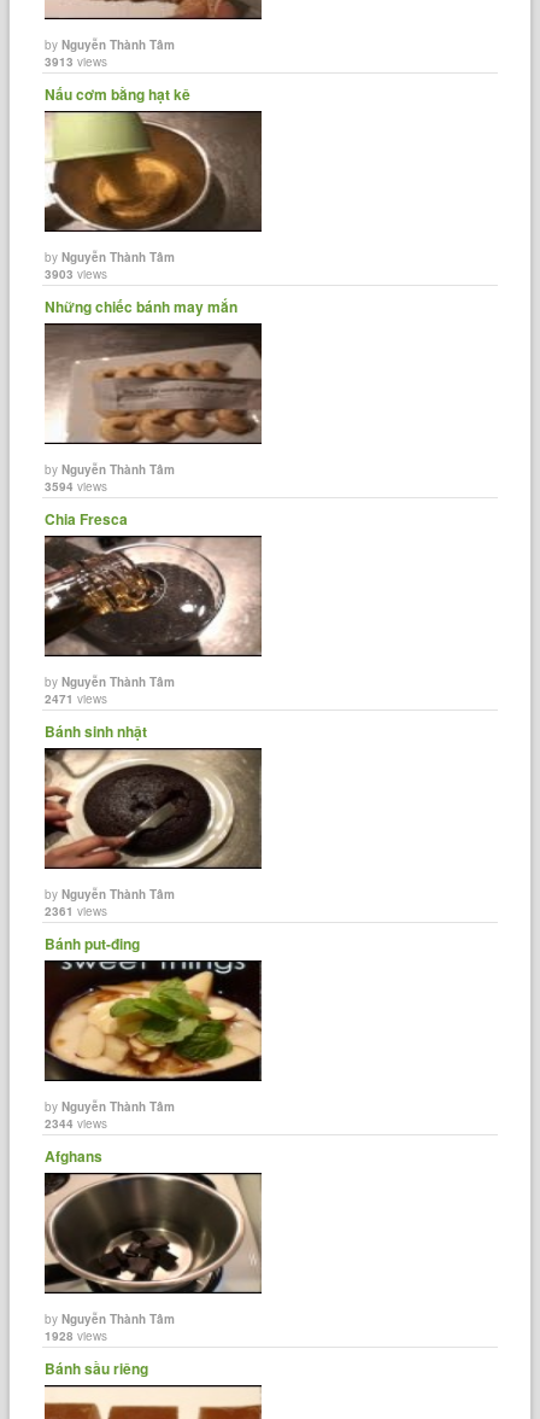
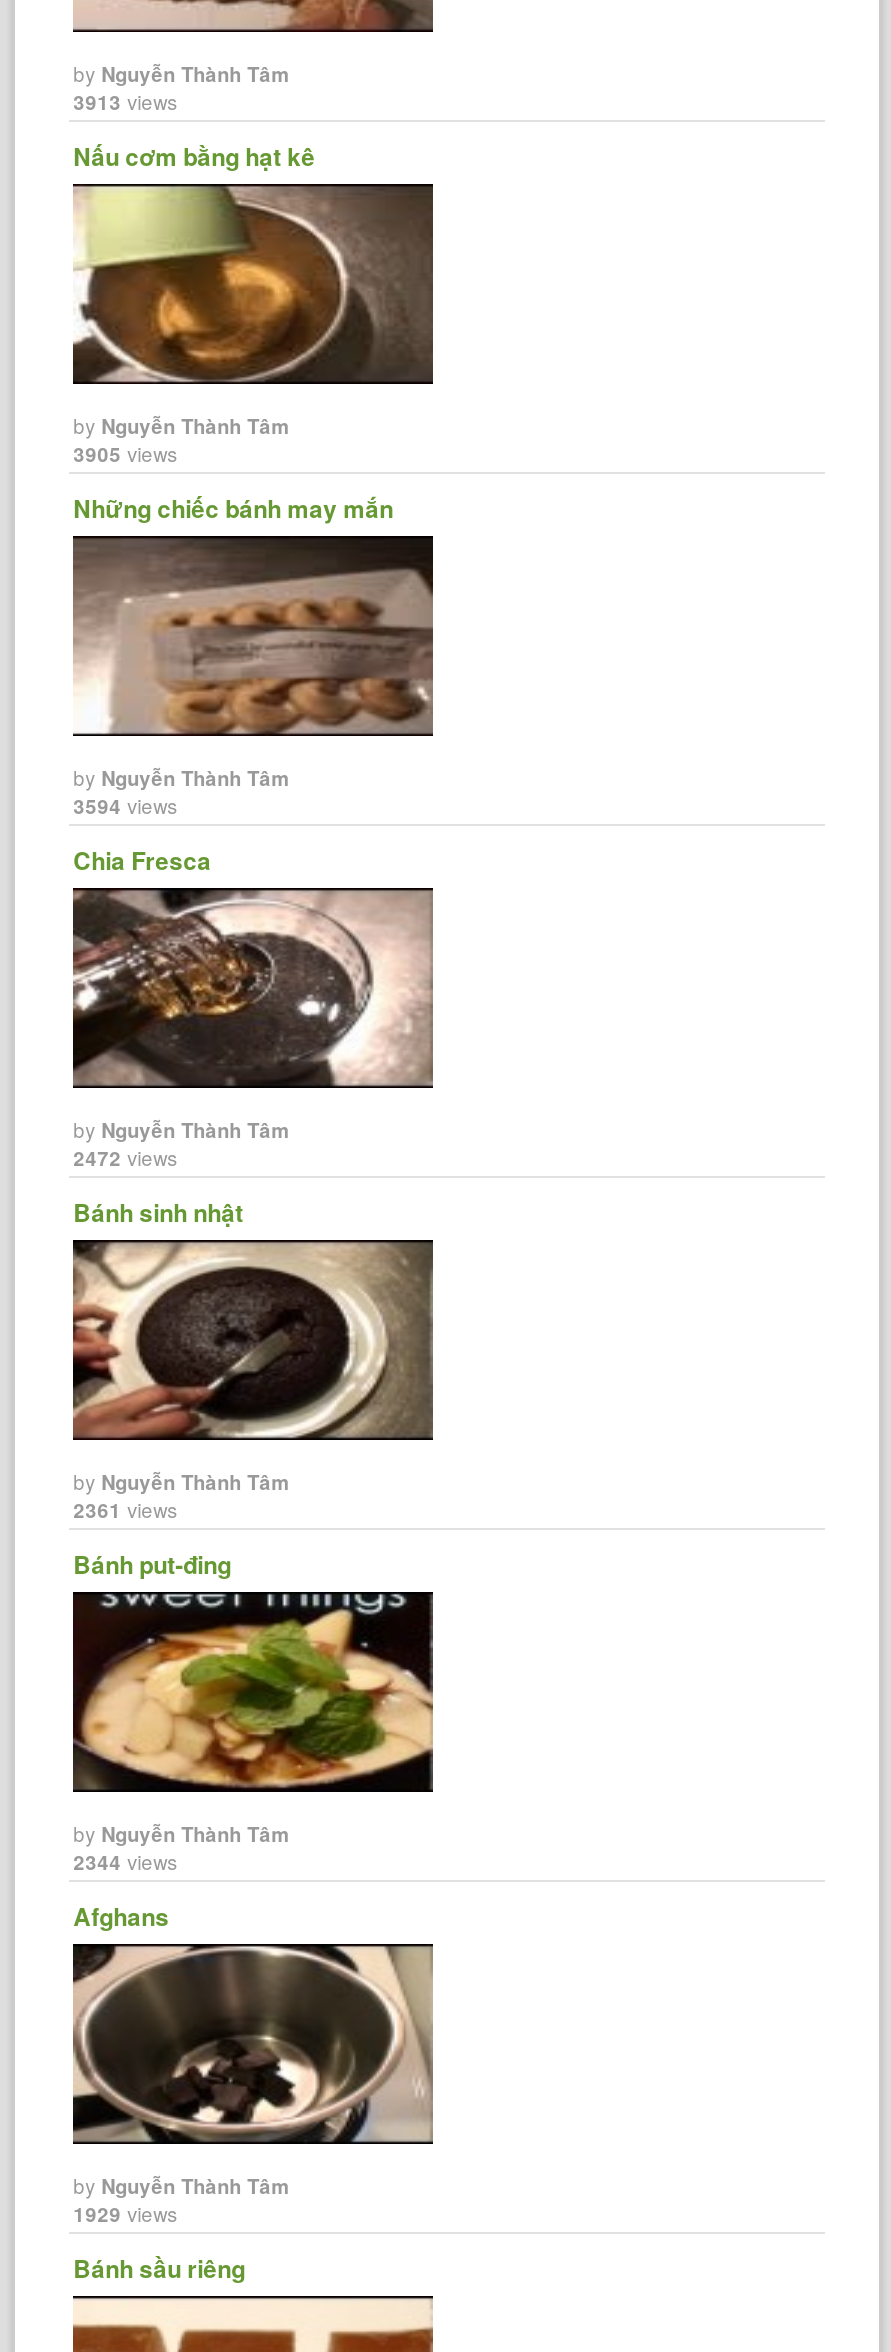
- 3903views
+ 3905views

- 2471views
+ 2472views

- 1928views
+ 1929views
